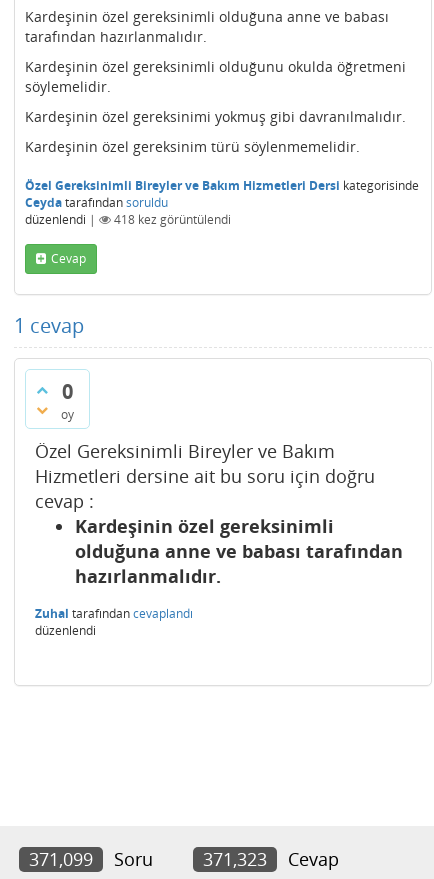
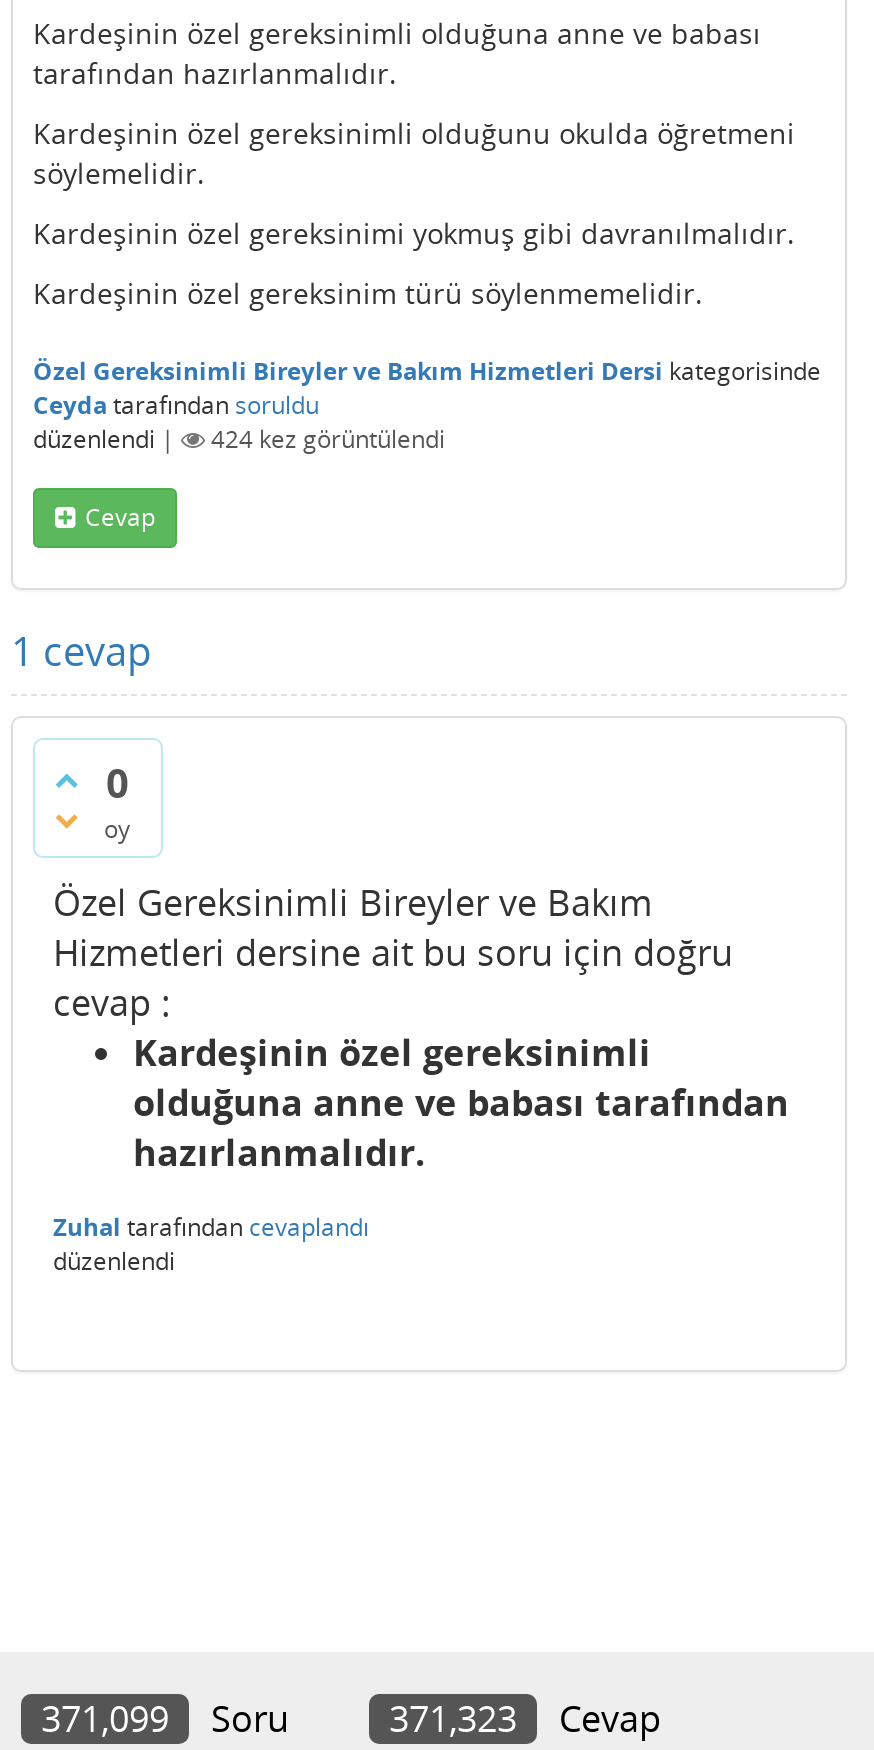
- 418 kez görüntülendi
+ 424 kez görüntülendi
